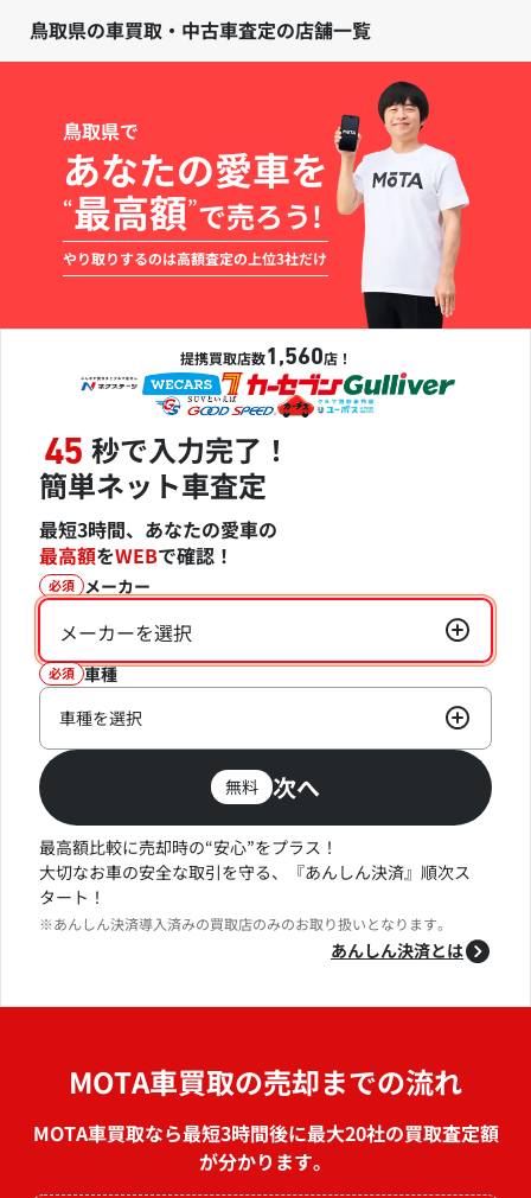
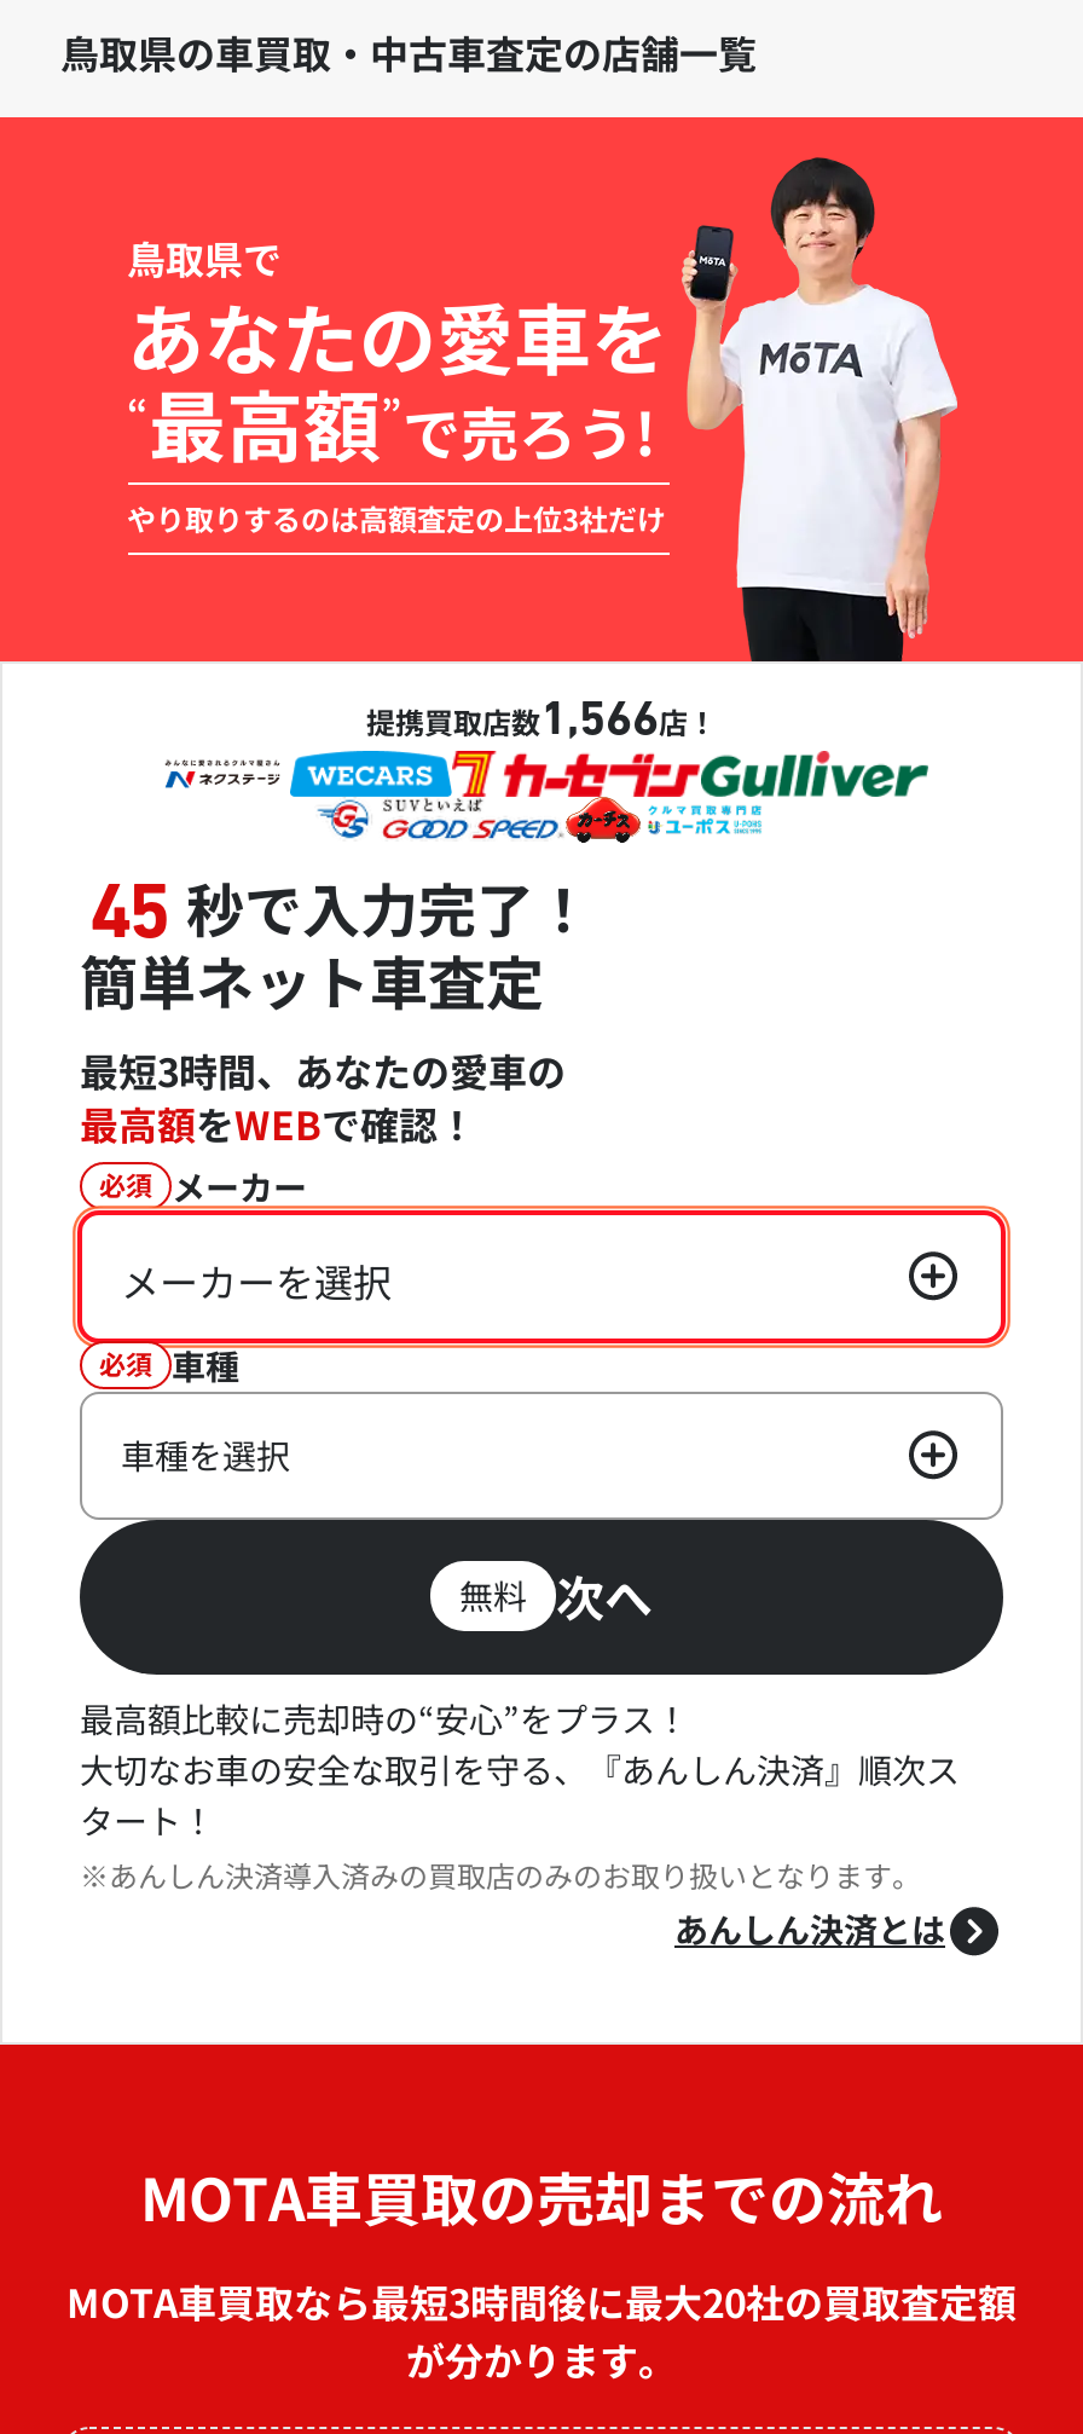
- 提携買取店数1,560店！
+ 提携買取店数1,566店！
